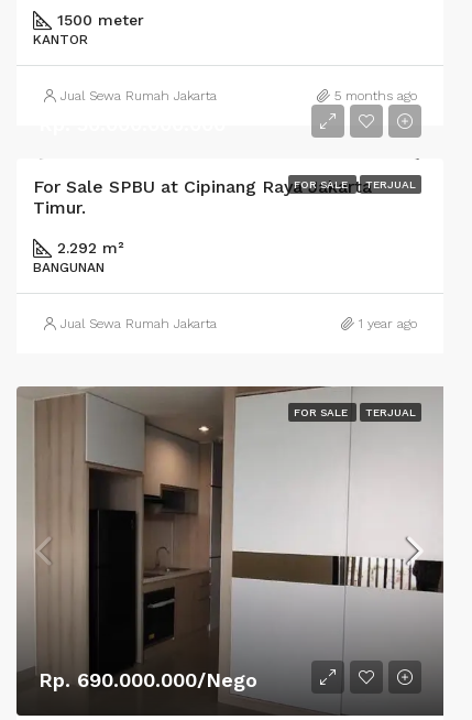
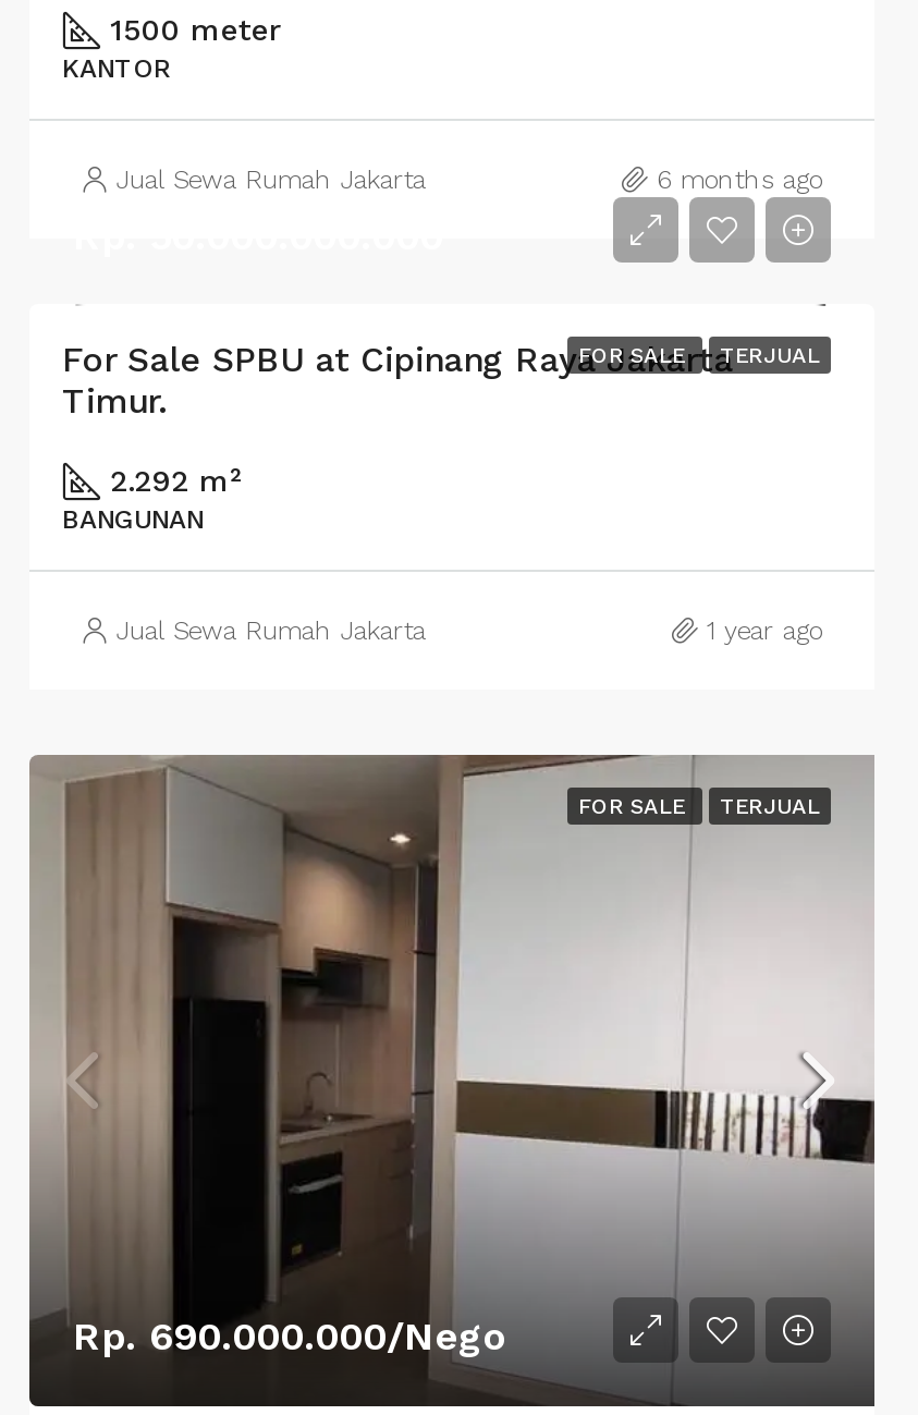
- 5 months ago
+ 6 months ago
